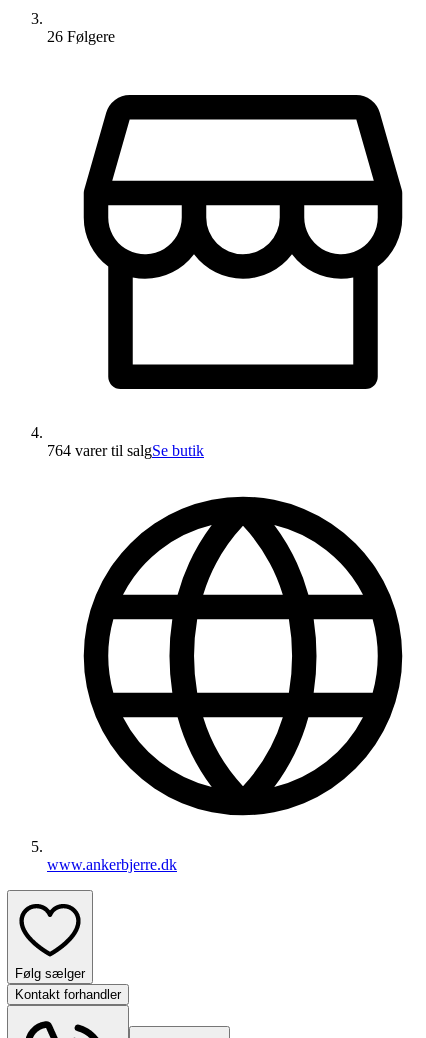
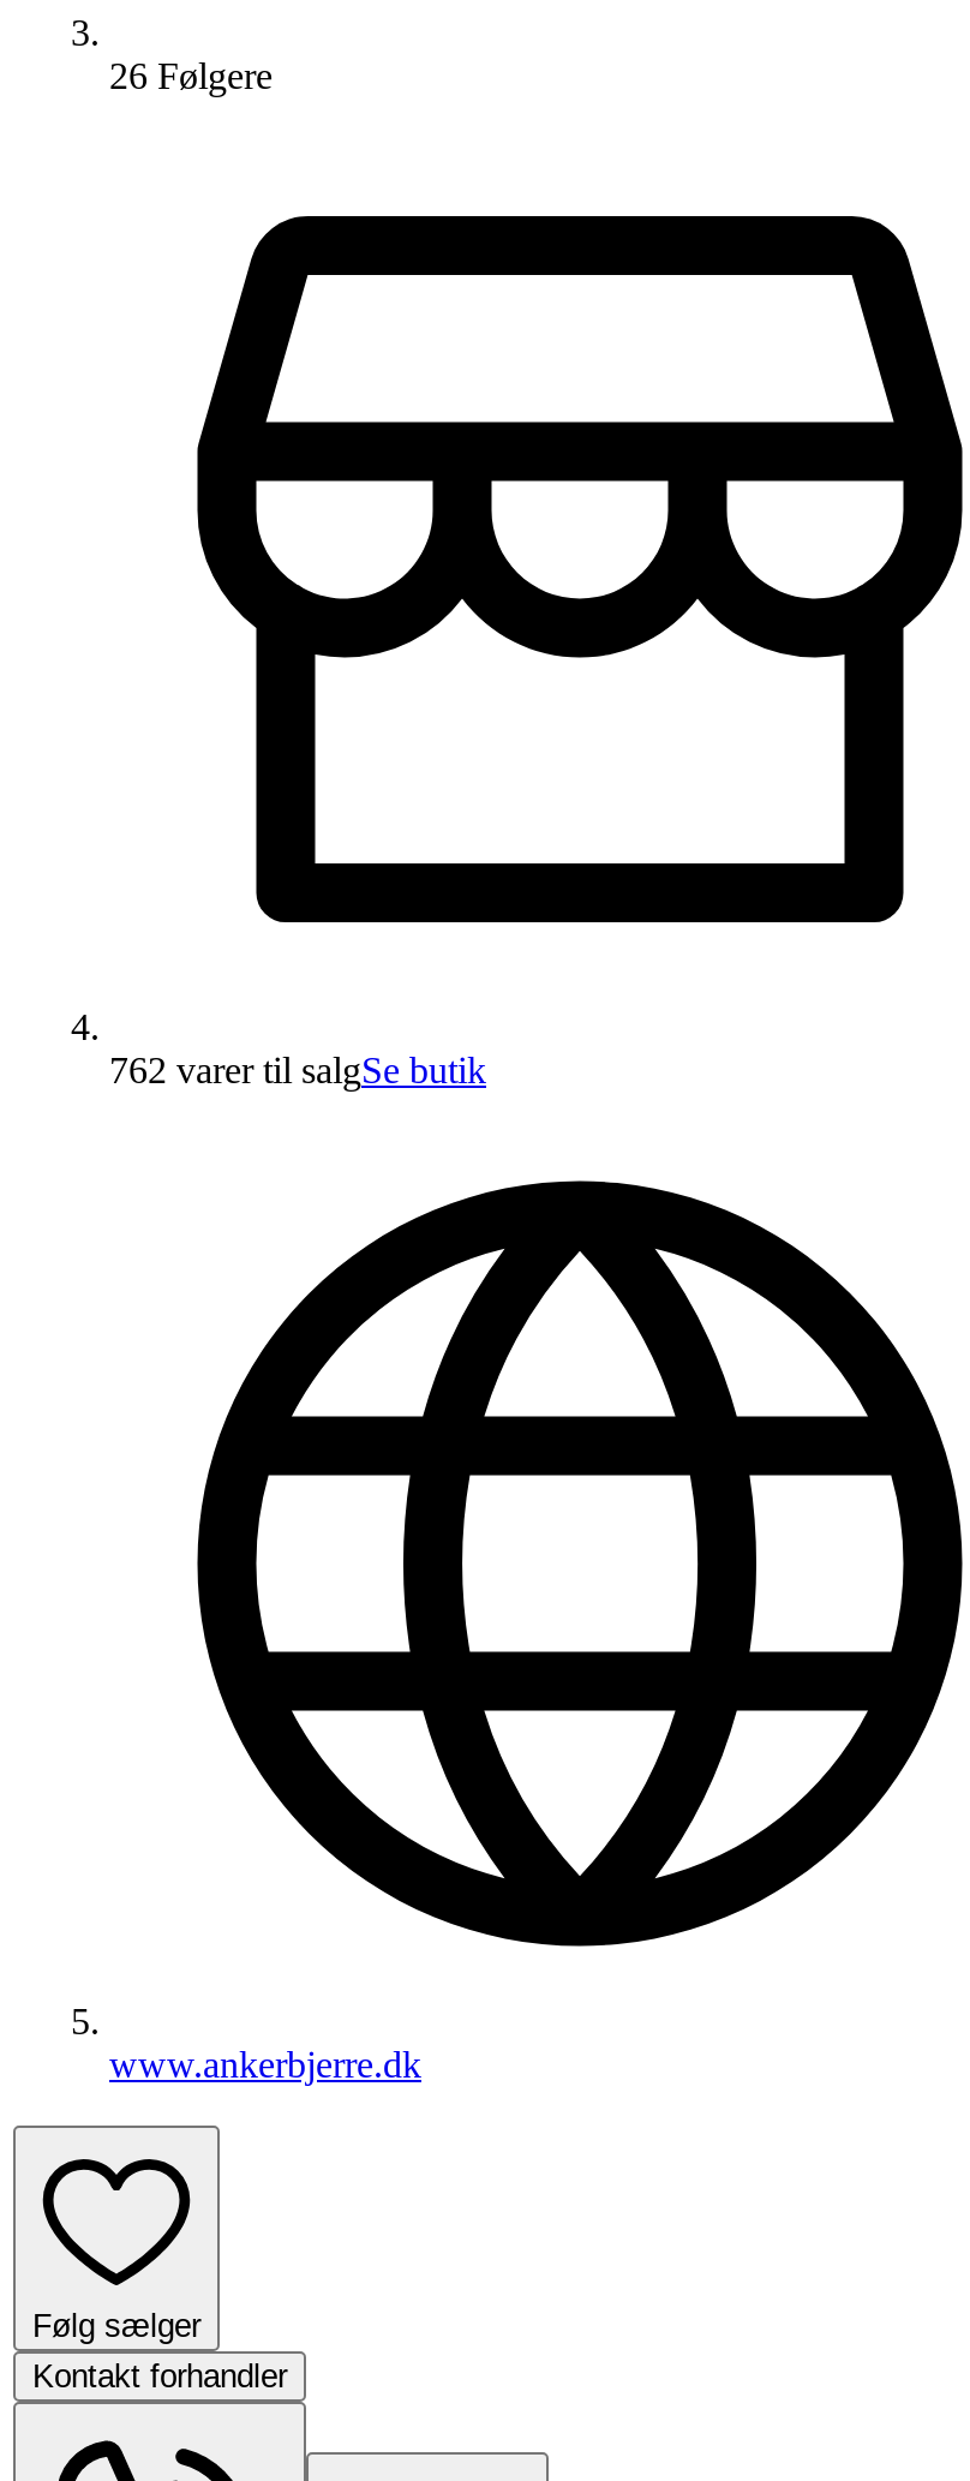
- 764 varer til salgSe butik
+ 762 varer til salgSe butik
